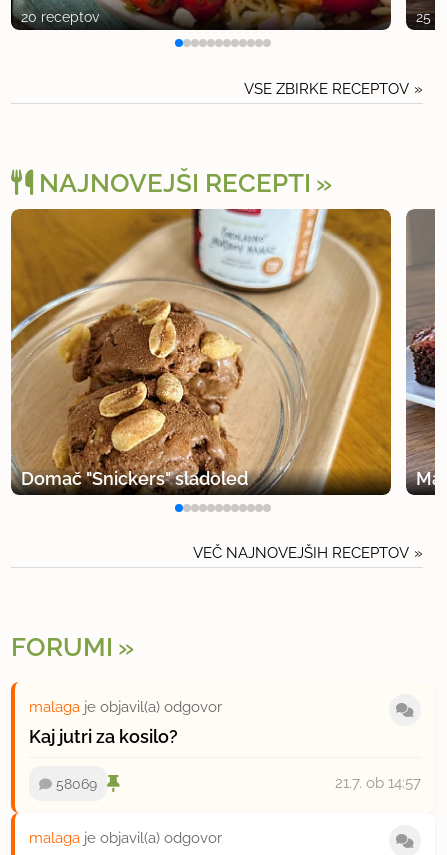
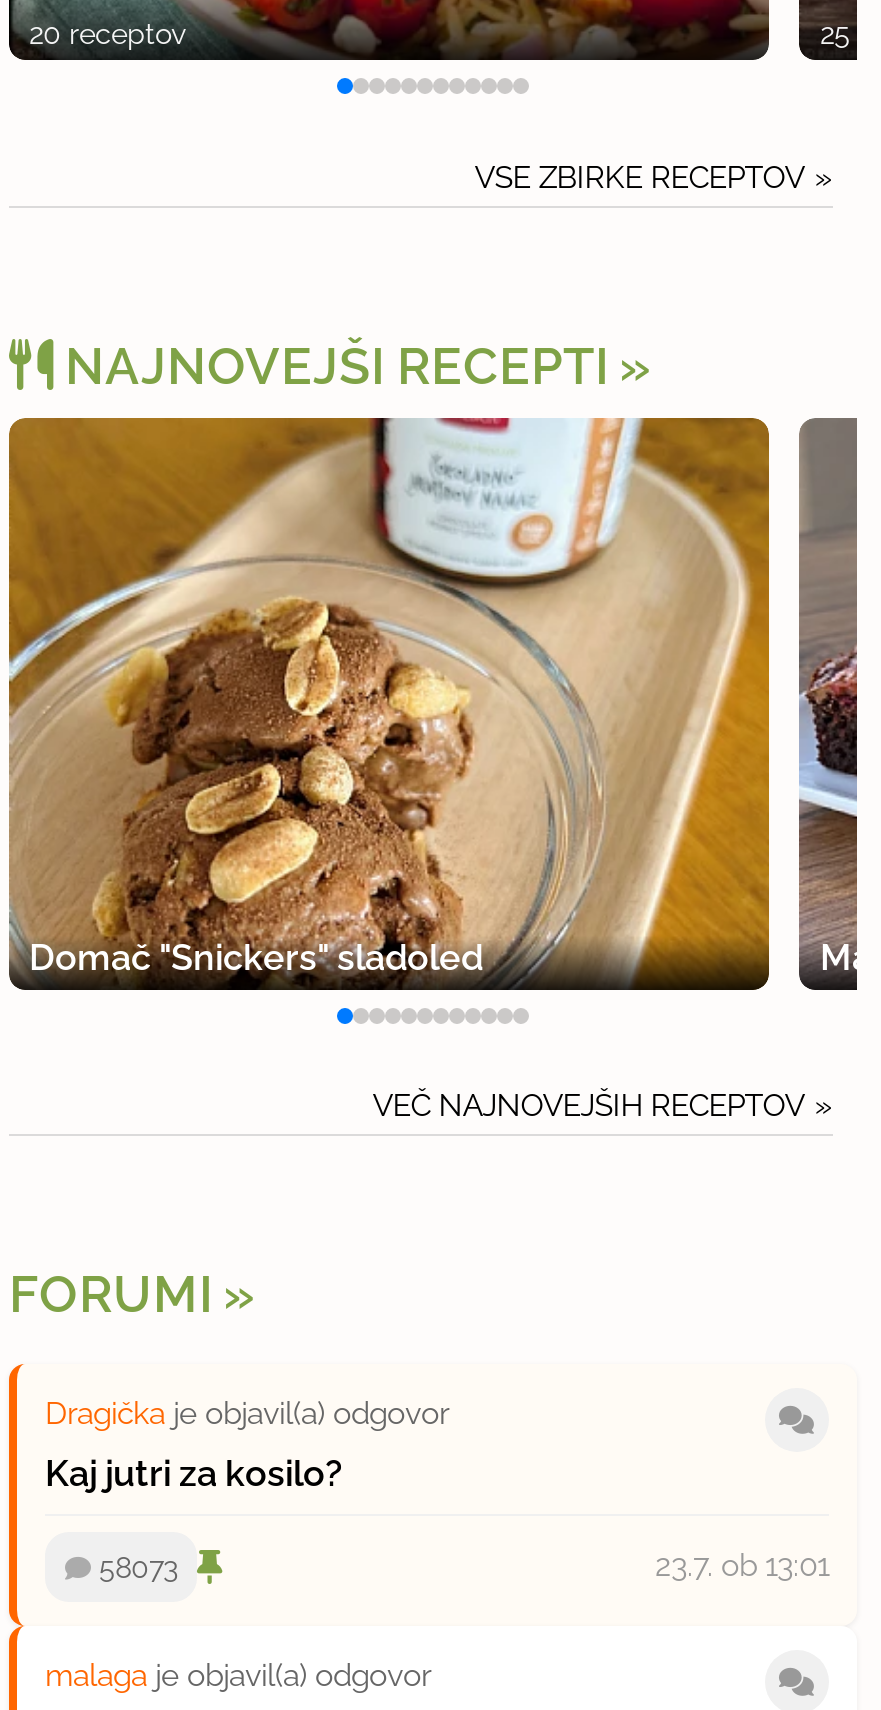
- malaga je objavil(a) odgovor
+ Dragička je objavil(a) odgovor

- 58069
+ 58073

- 21.7. ob 14:57
+ 23.7. ob 13:01
